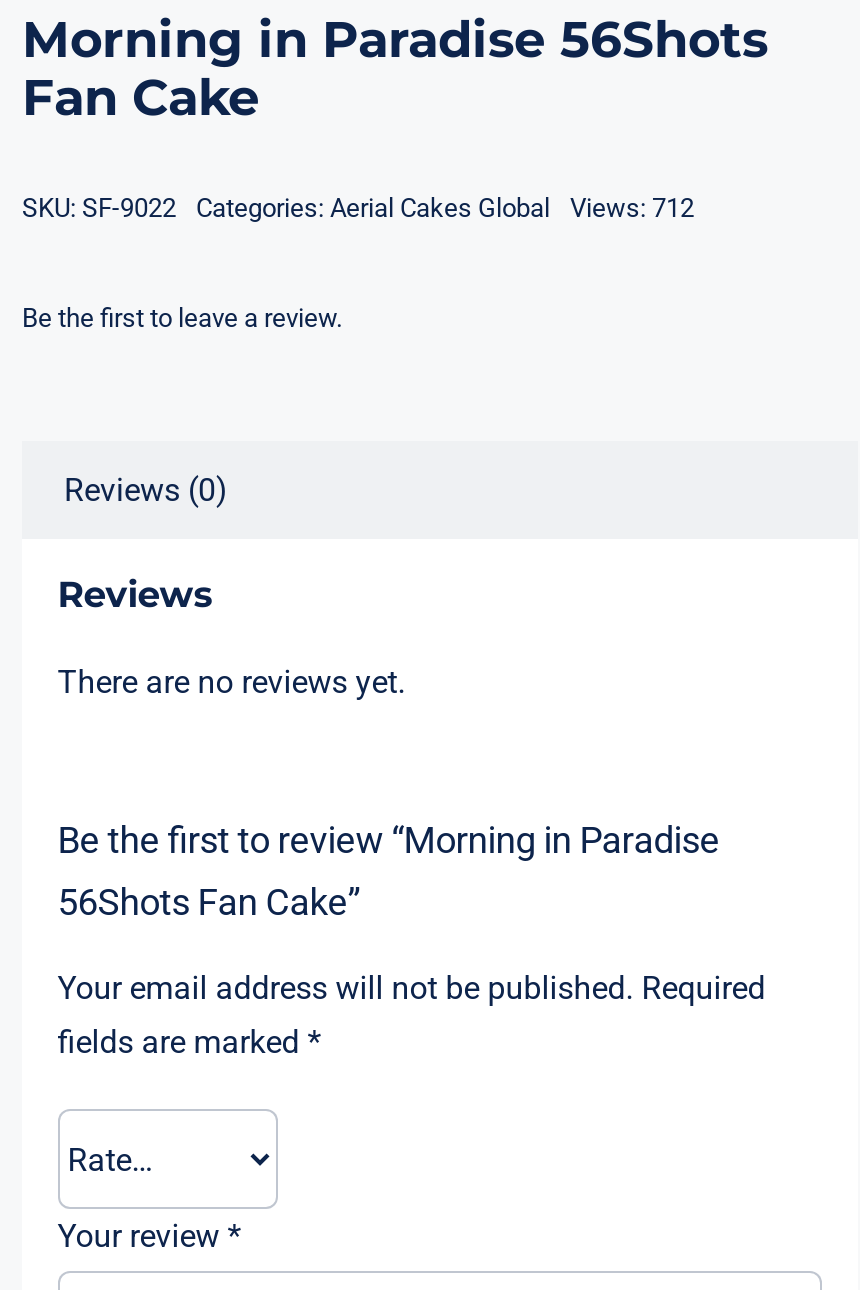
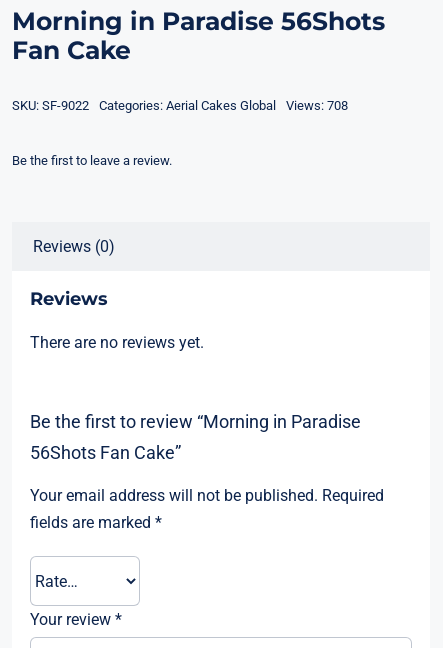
- SKU: SF-9022 Categories: Aerial Cakes Global Views: 712
+ SKU: SF-9022 Categories: Aerial Cakes Global Views: 708
